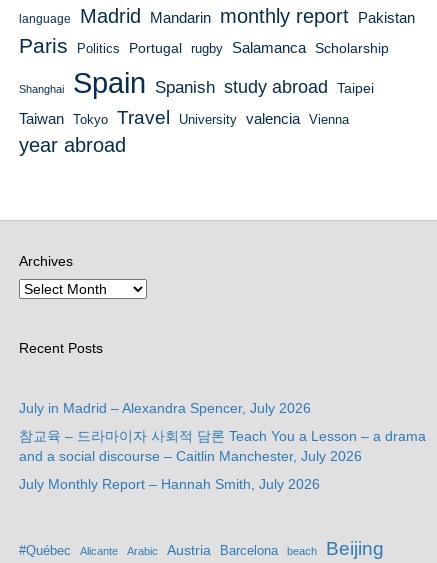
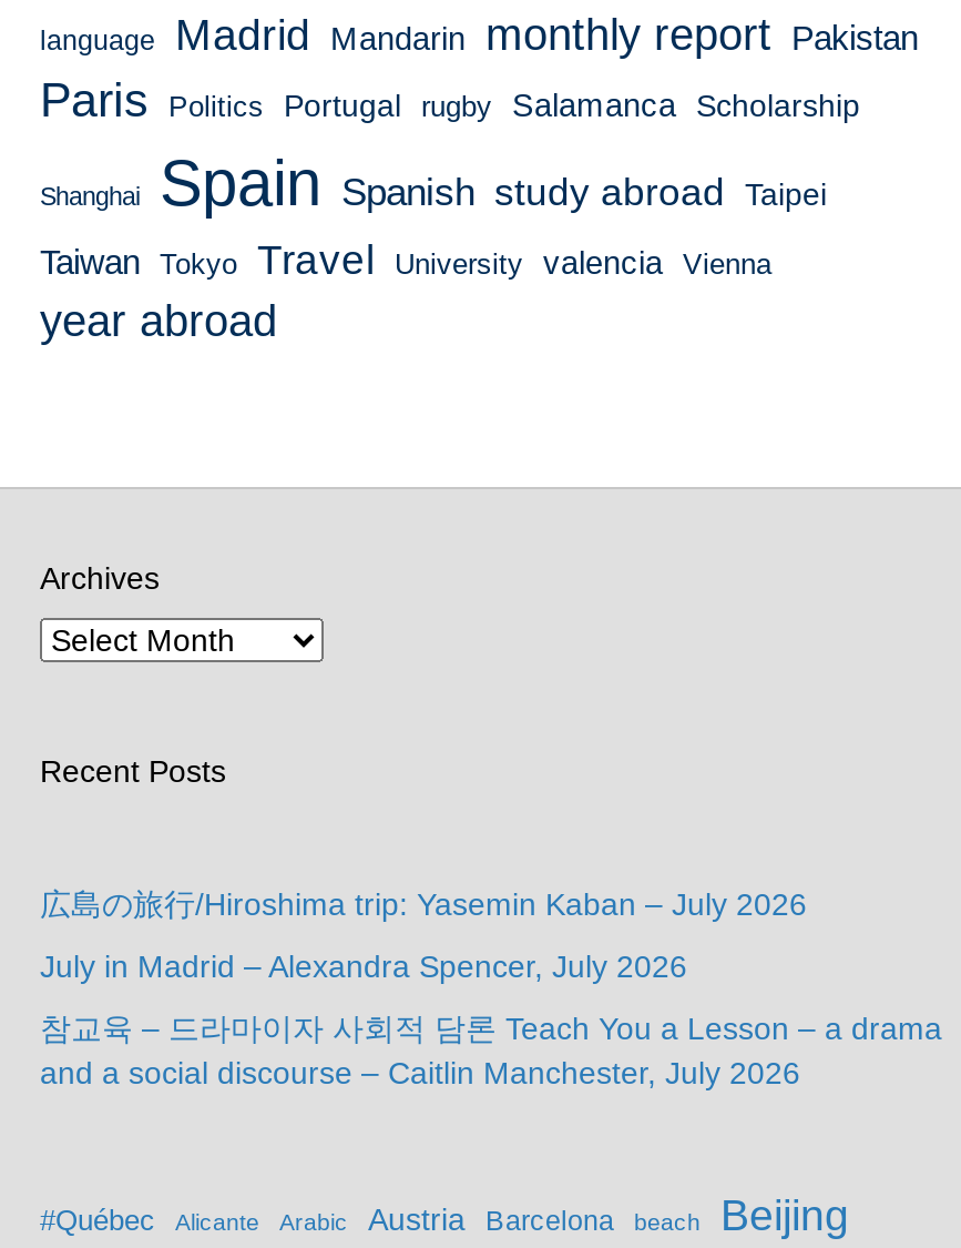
+ 広島の旅行/Hiroshima trip: Yasemin Kaban – July 2026

moved down: July in Madrid – Alexandra Spencer, July 2026 | 참교육 – 드라마이자 사회적 담론 Teach You a Lesson – a drama | and a social discourse – Caitlin Manchester, July 2026

- July Monthly Report – Hannah Smith, July 2026
